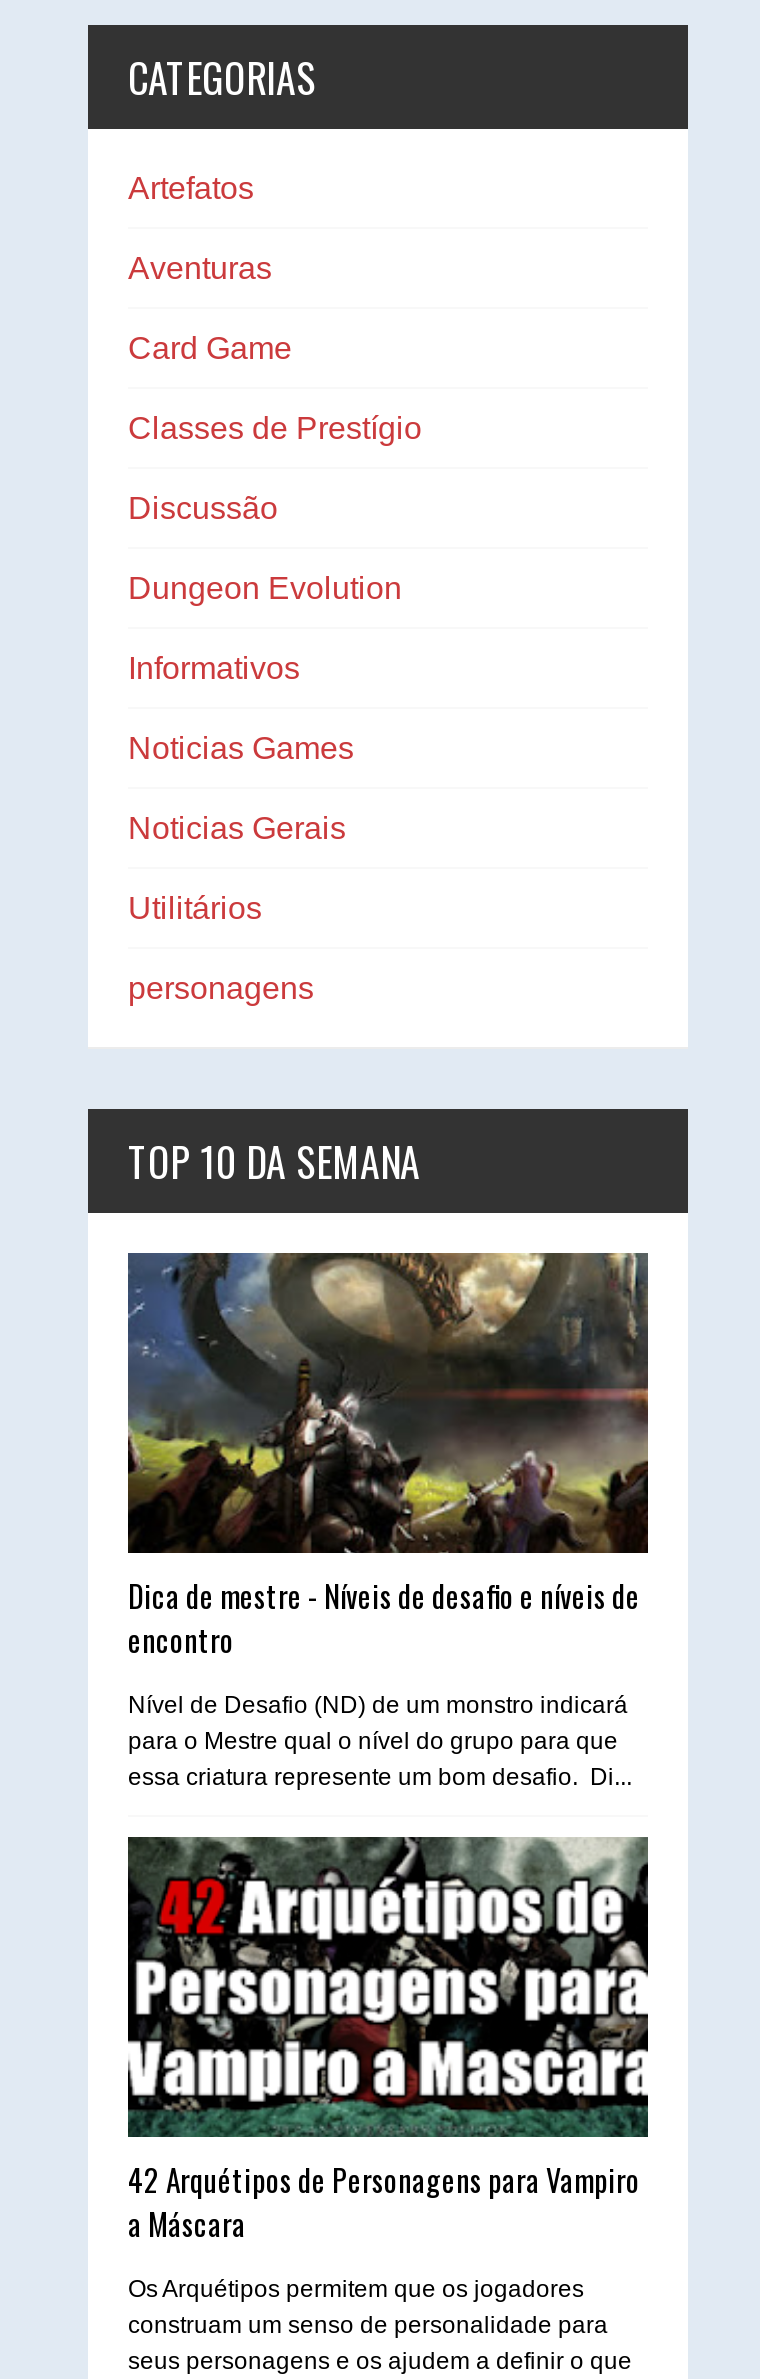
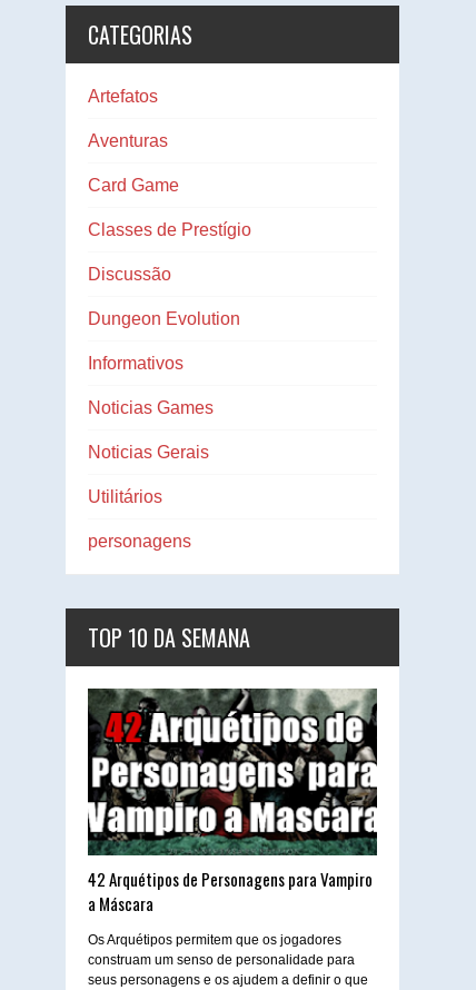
- [image]
- Dica de mestre - Níveis de desafio e níveis de
- encontro
- Nível de Desafio (ND) de um monstro indicará
- para o Mestre qual o nível do grupo para que
- essa criatura represente um bom desafio. Di...
